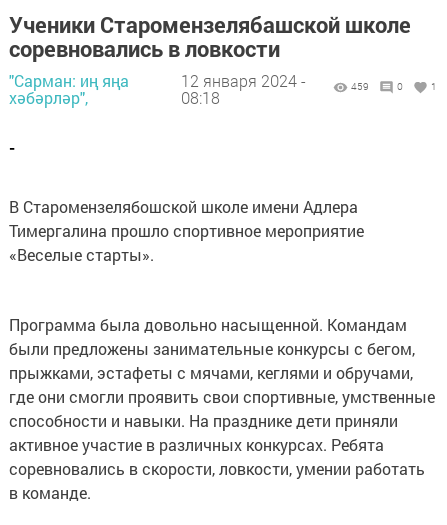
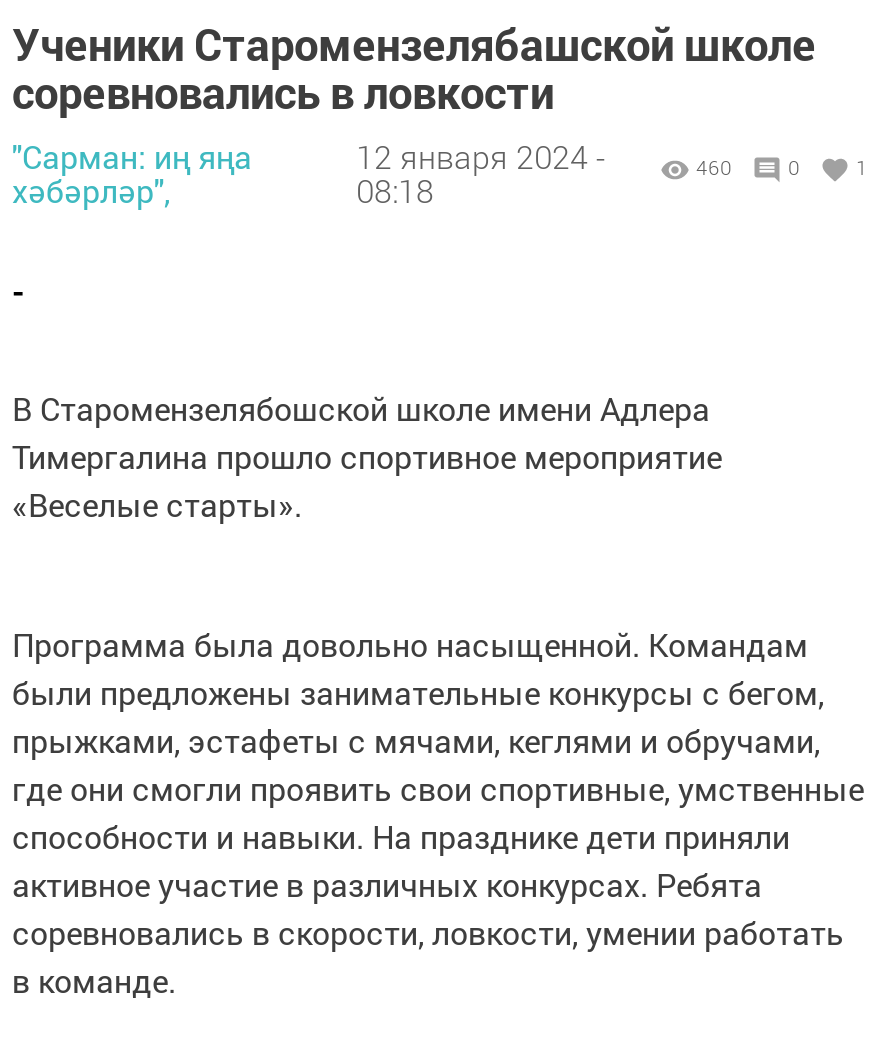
- 459
+ 460
